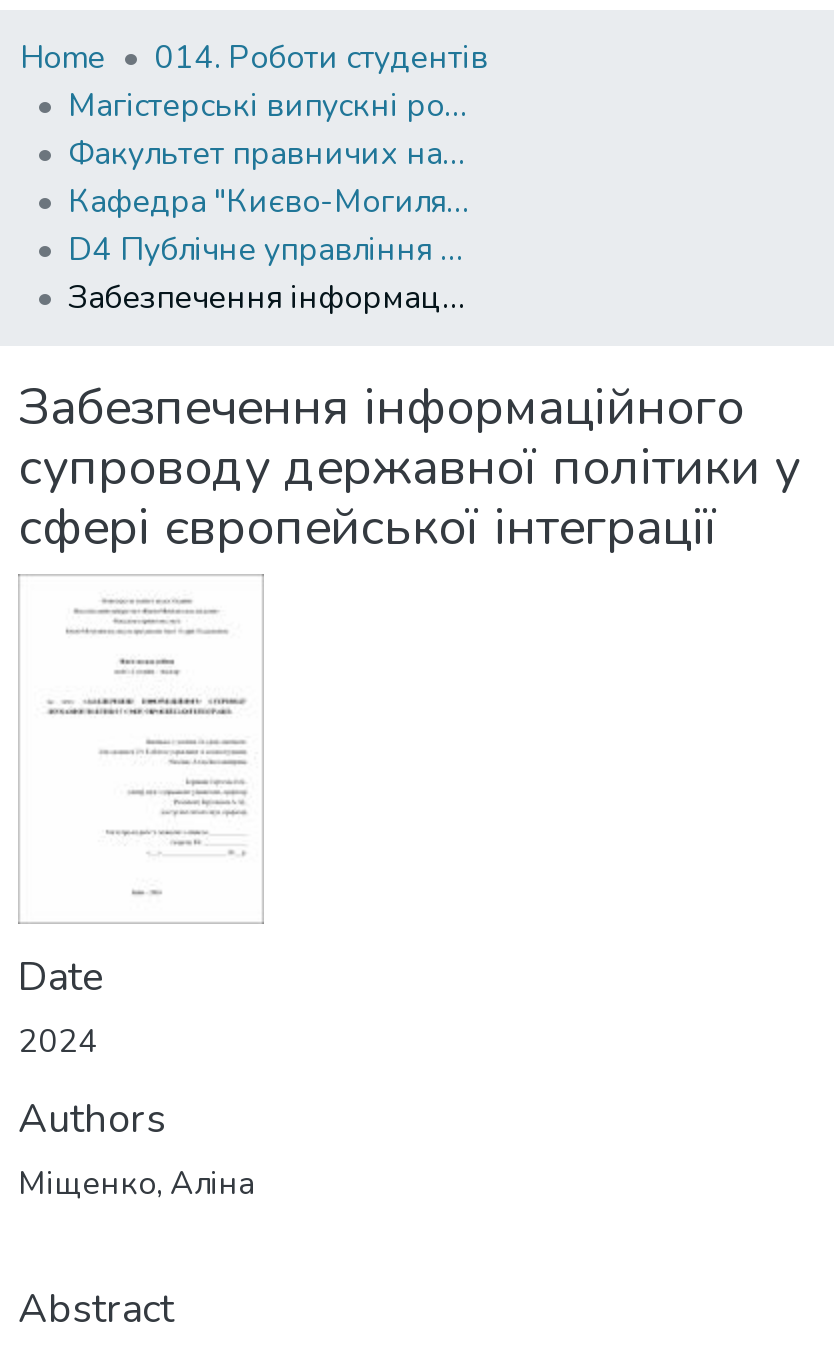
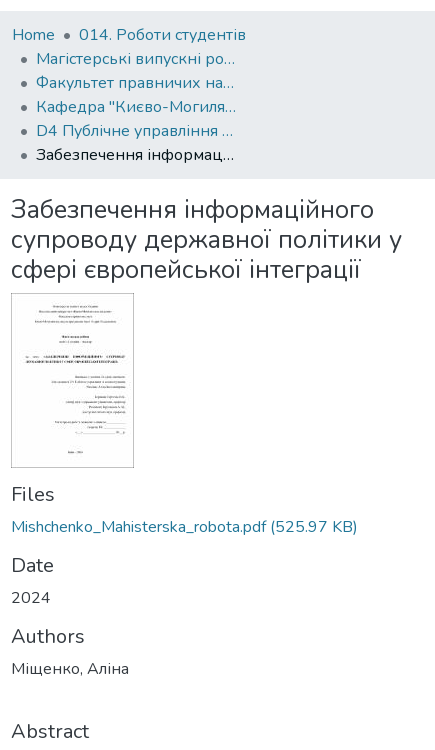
+ Files
+ Mishchenko_Mahisterska_robota.pdf (525.97 KB)
